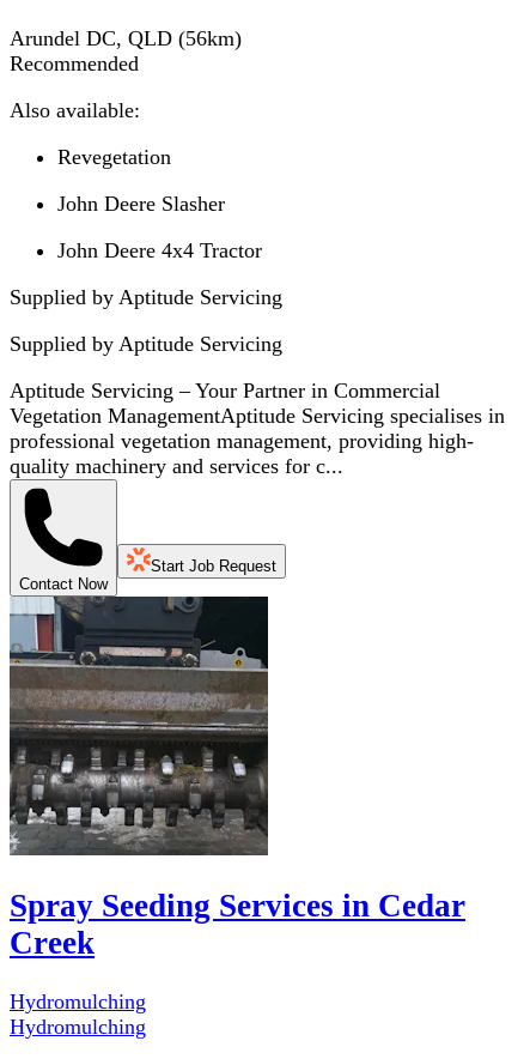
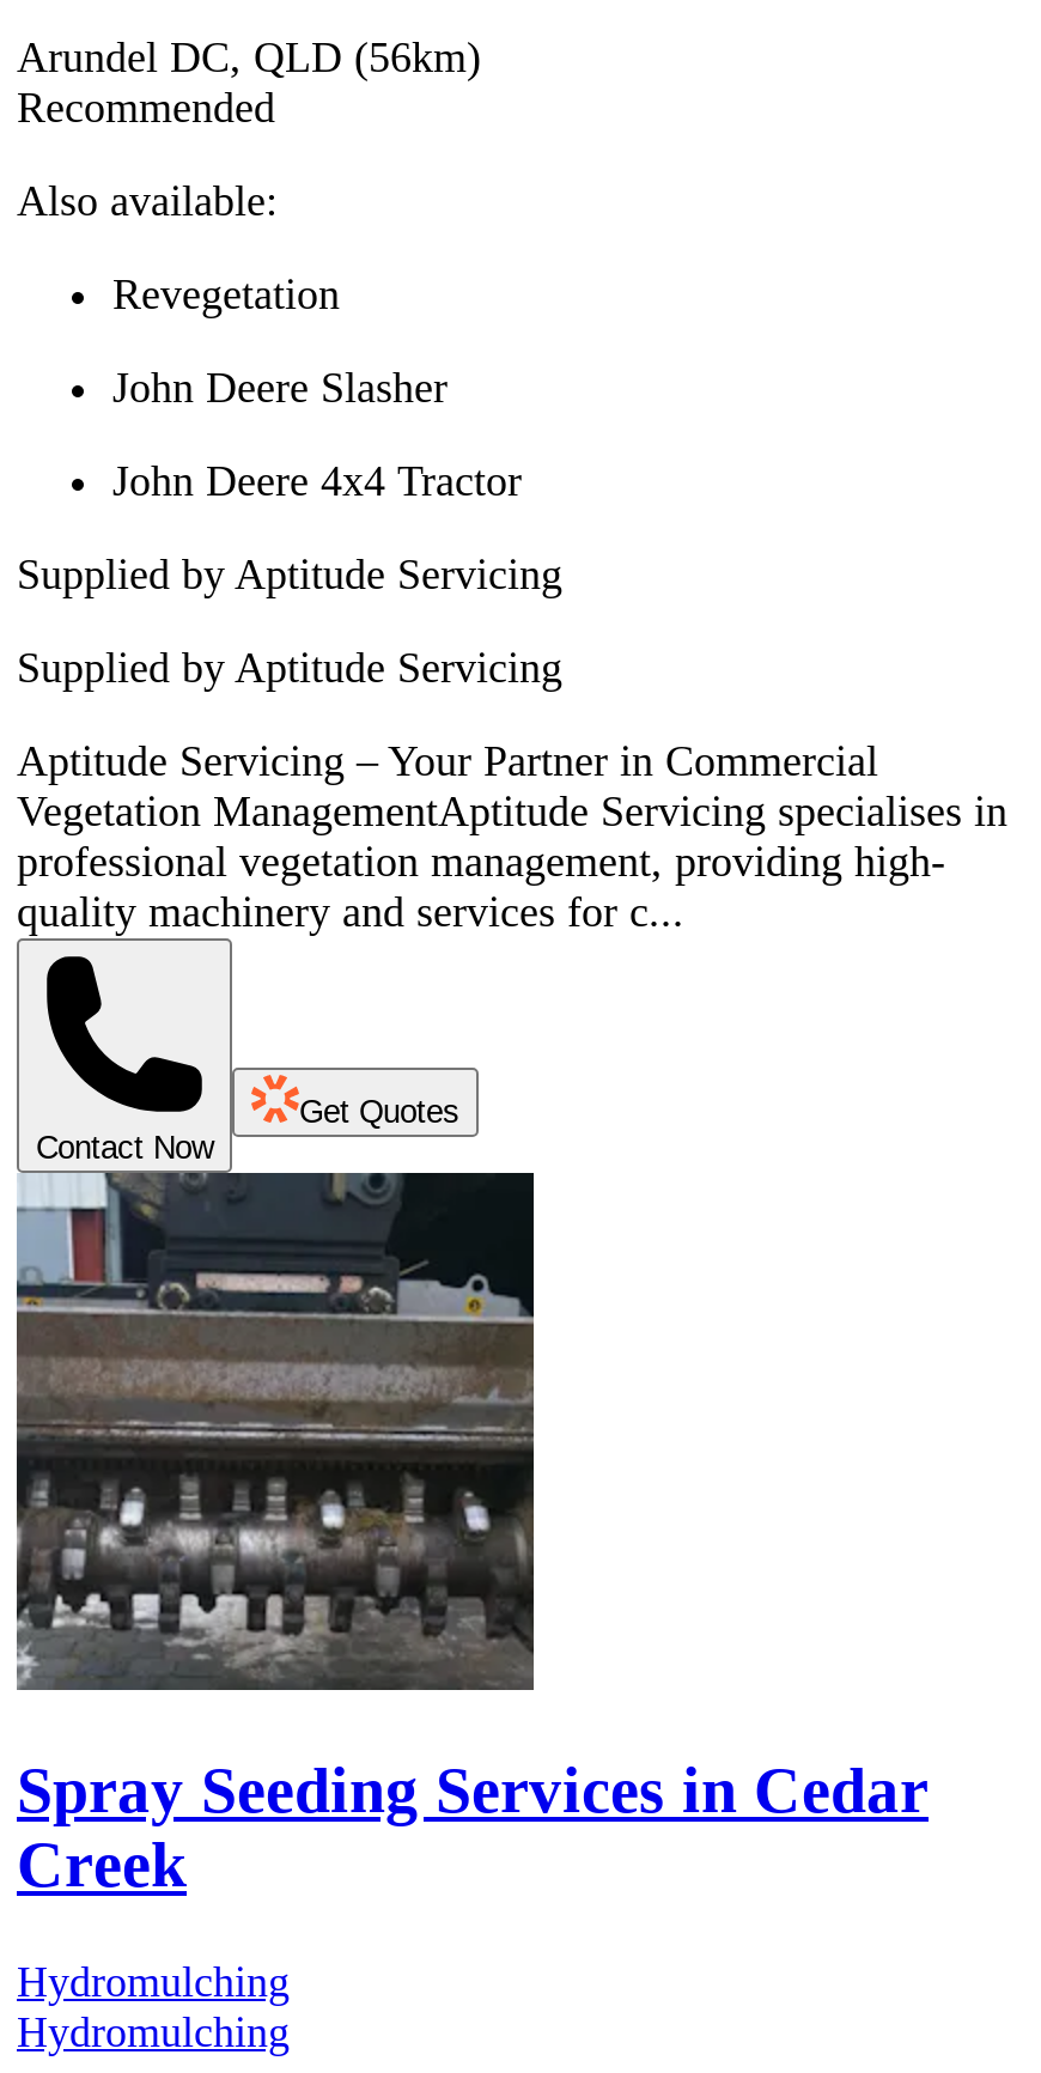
- Start Job Request
+ Get Quotes
